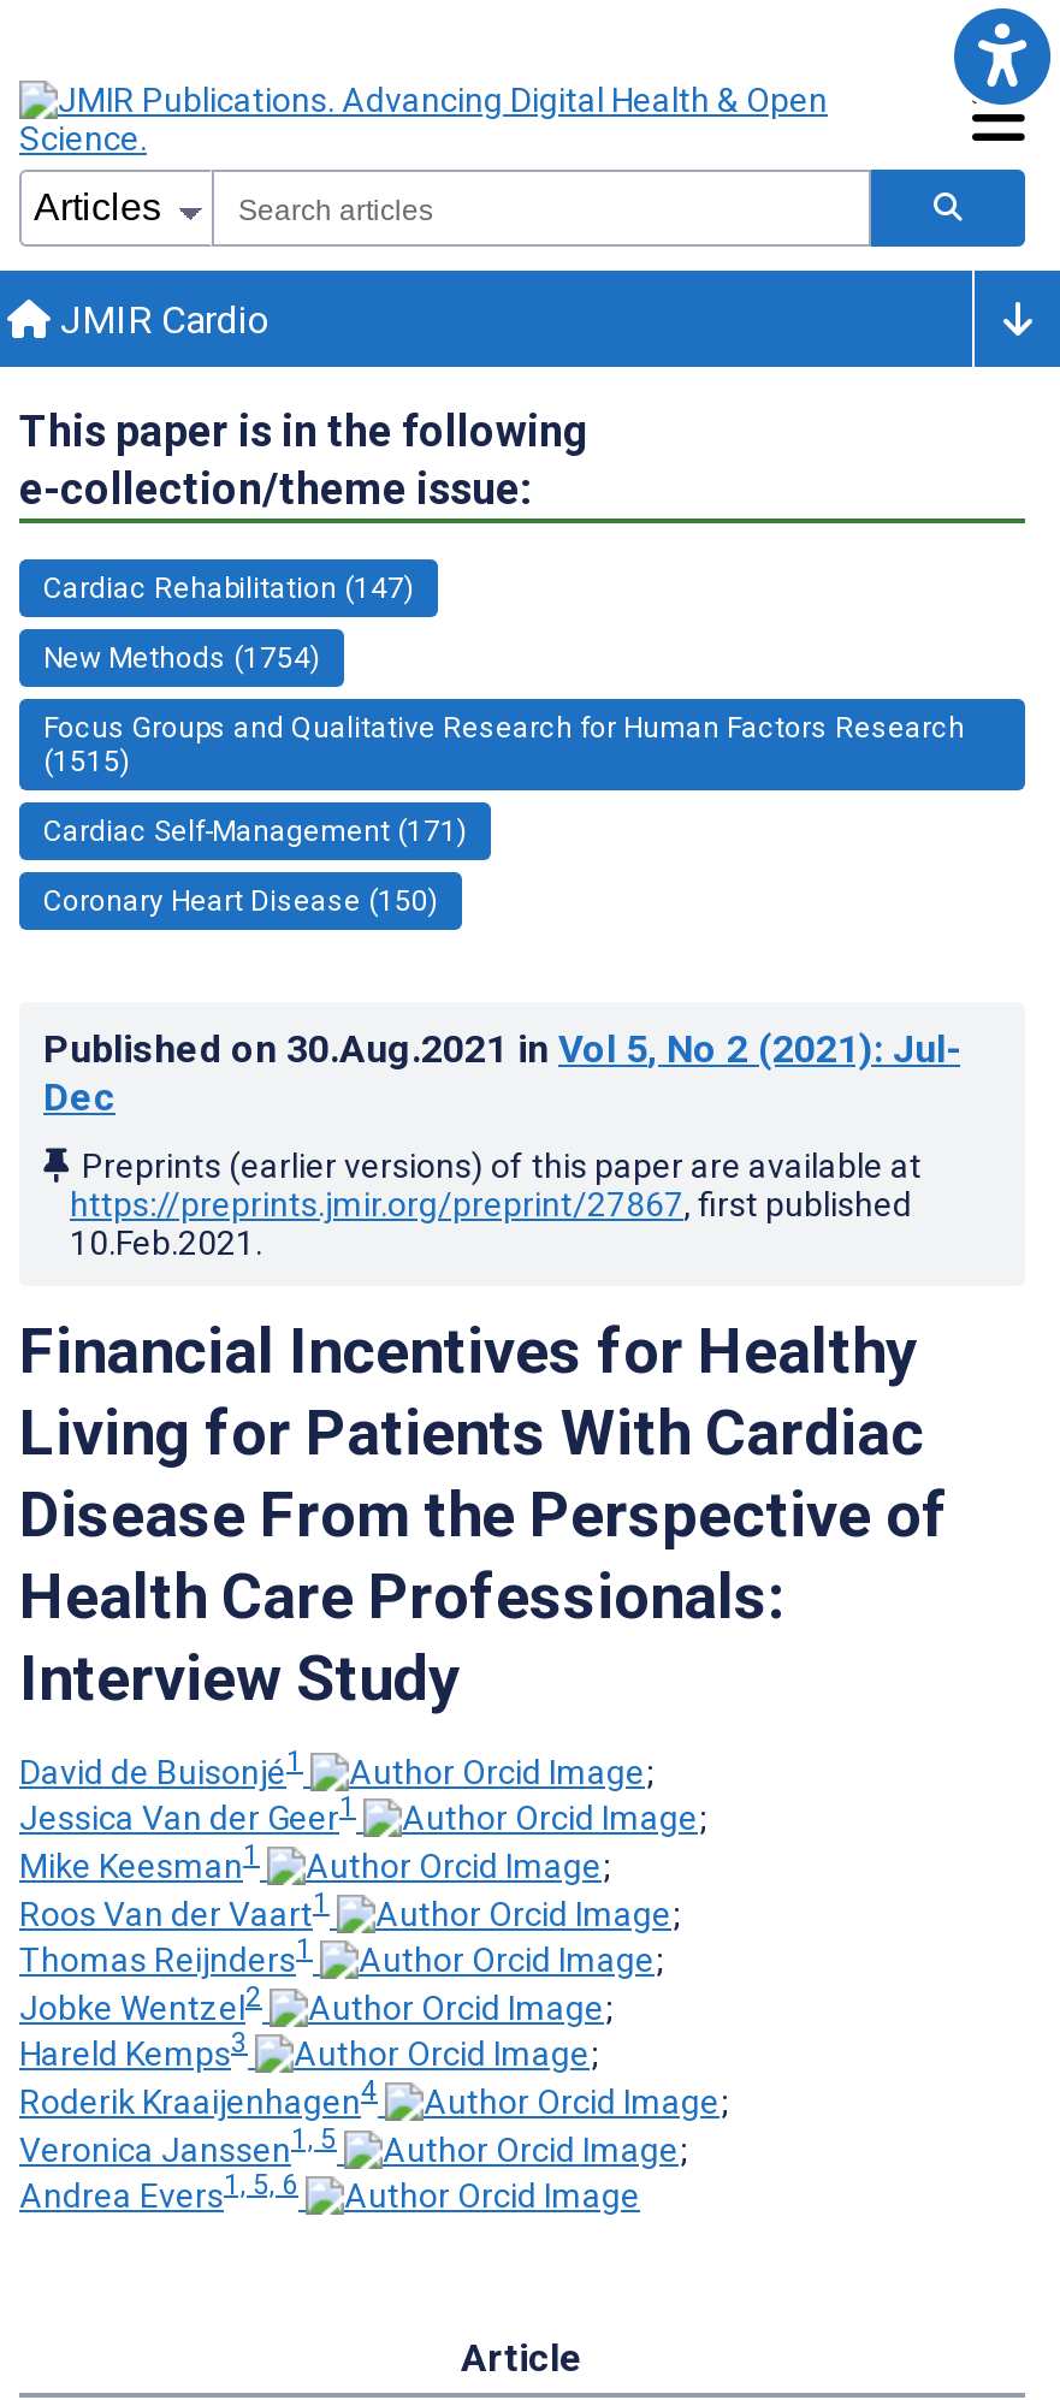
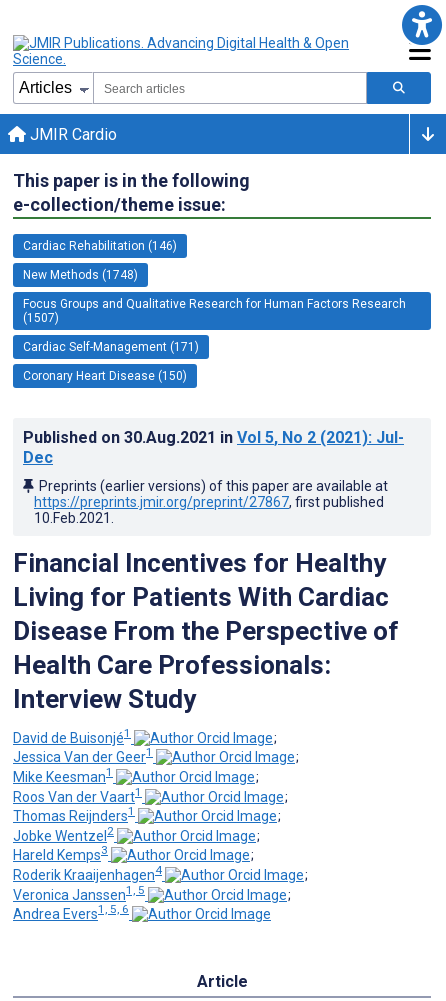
- Cardiac Rehabilitation (147)
+ Cardiac Rehabilitation (146)

- New Methods (1754)
+ New Methods (1748)

- (1515)
+ (1507)
